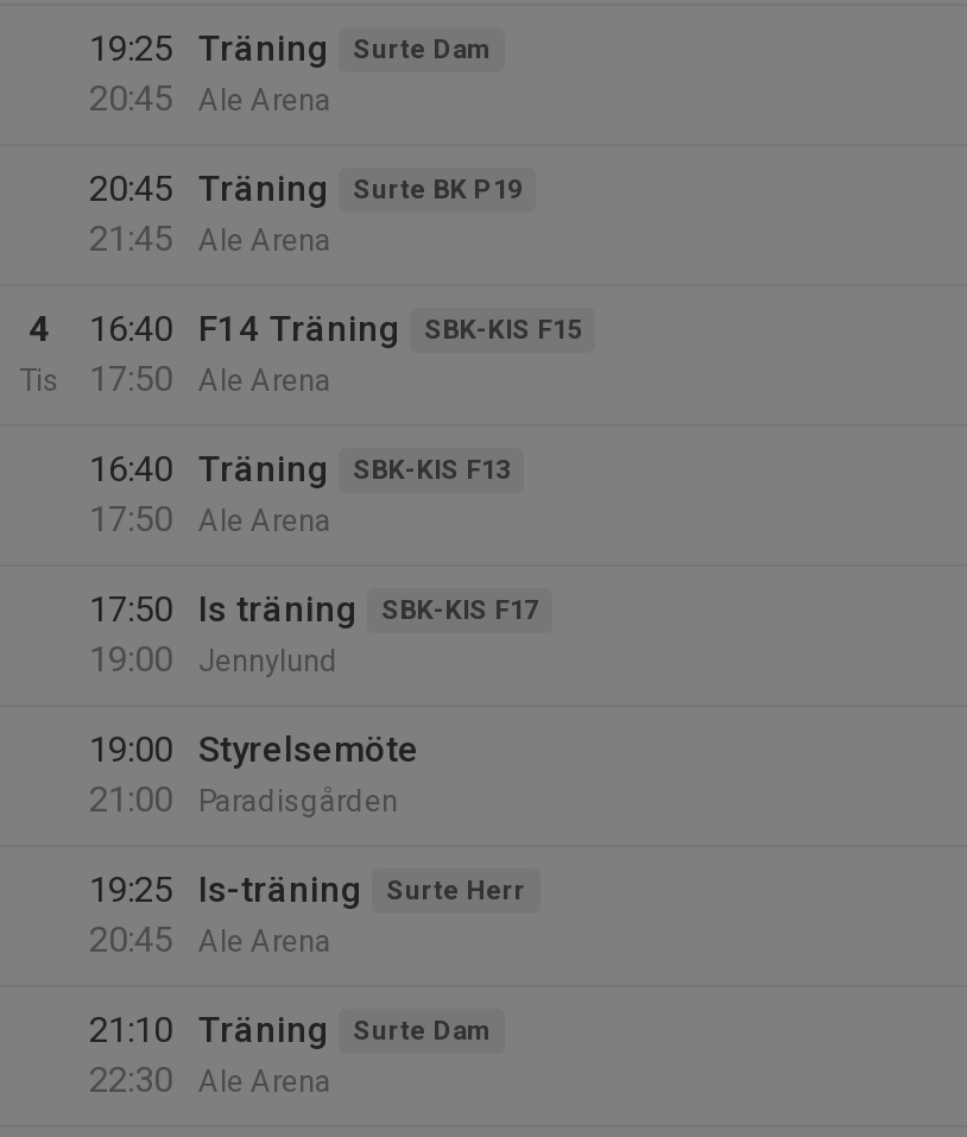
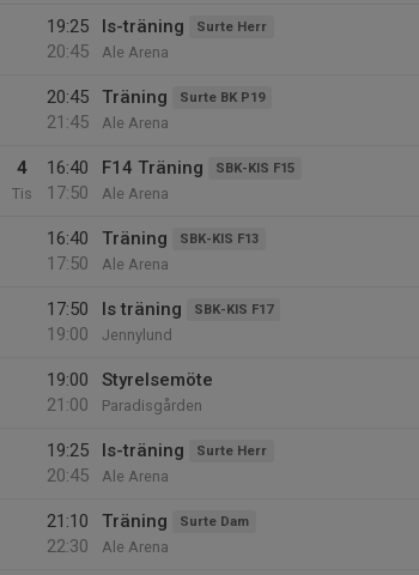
- Träning
- Surte Dam
+ Is-träning
+ Surte Herr
